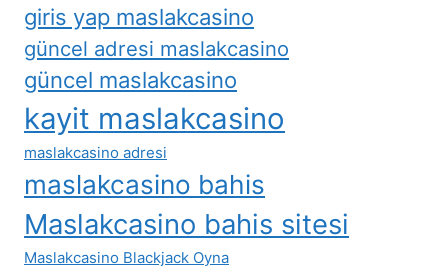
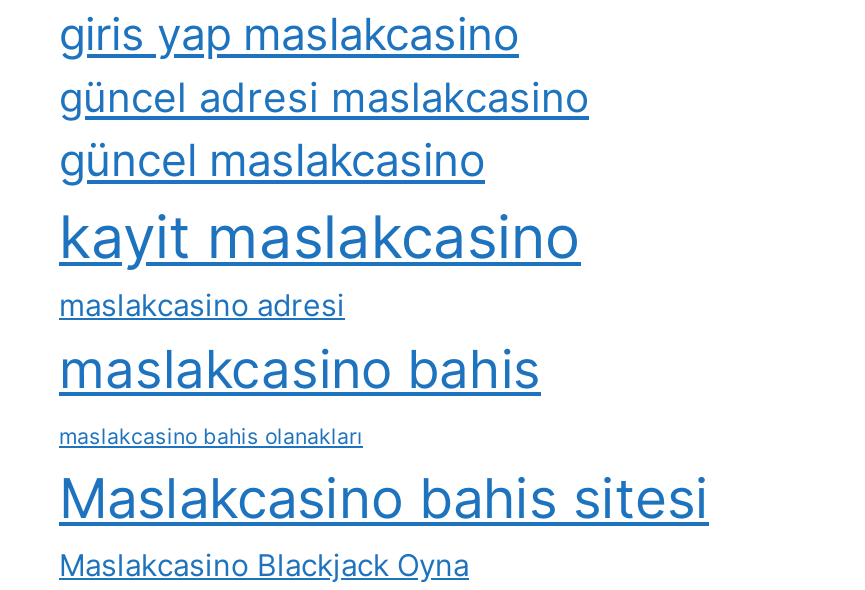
+ maslakcasino bahis olanakları
